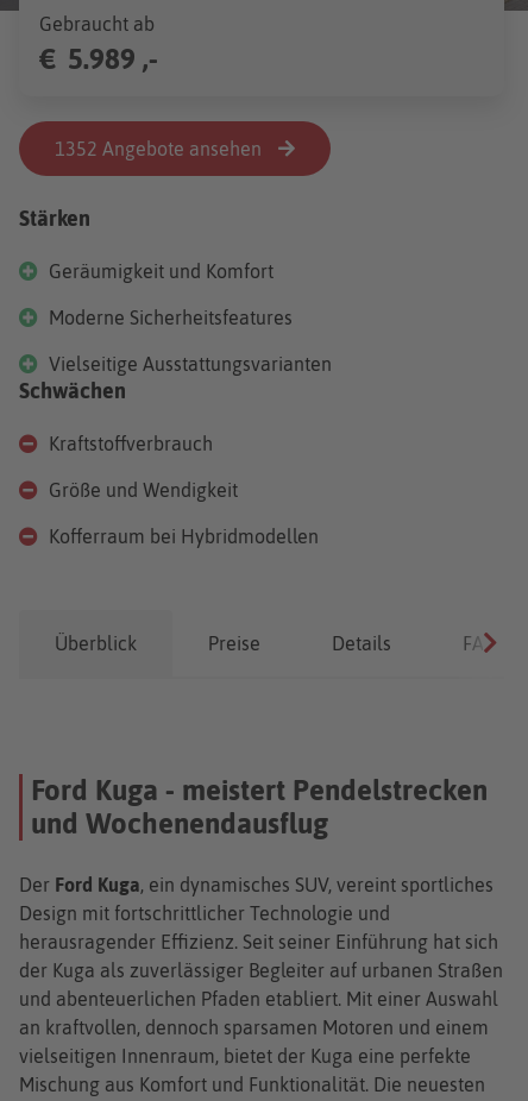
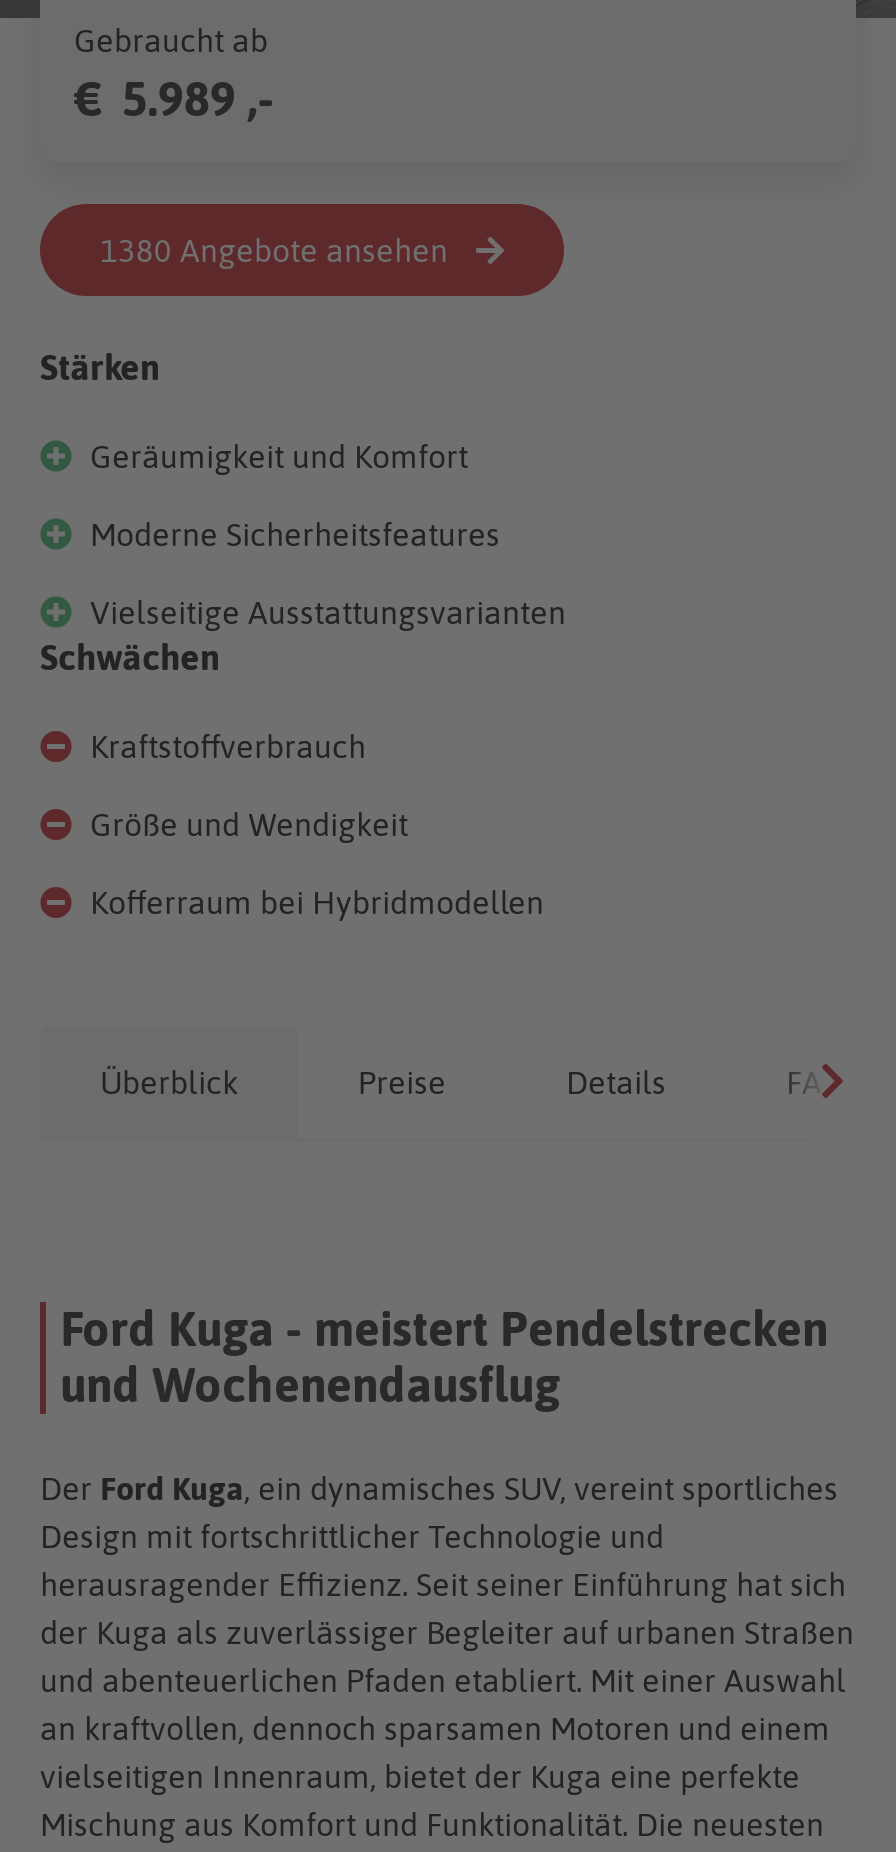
- 1352 Angebote ansehen
+ 1380 Angebote ansehen
